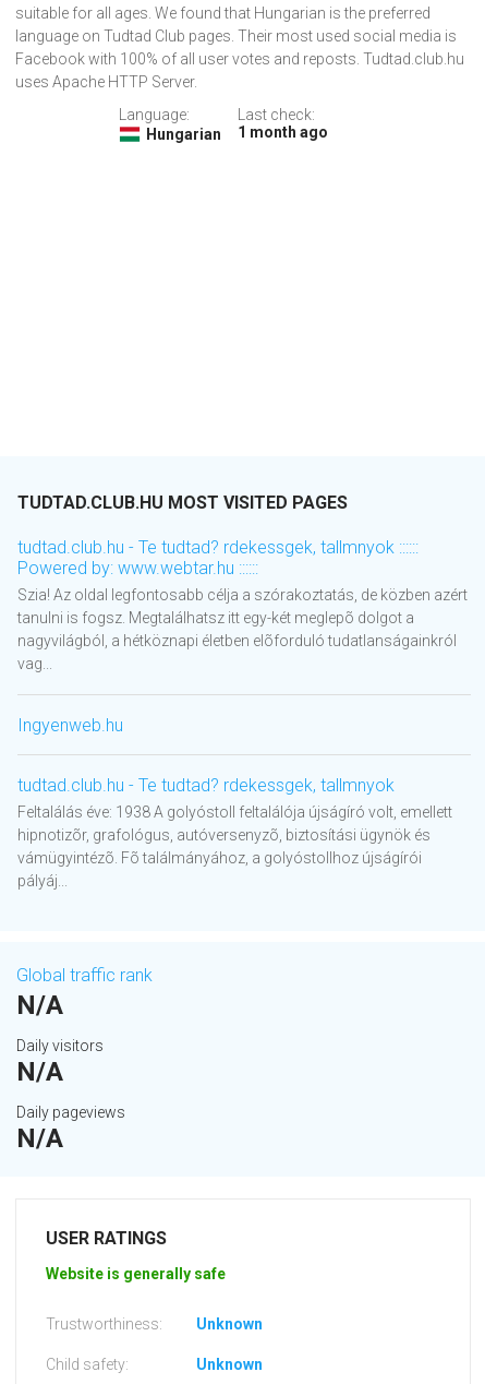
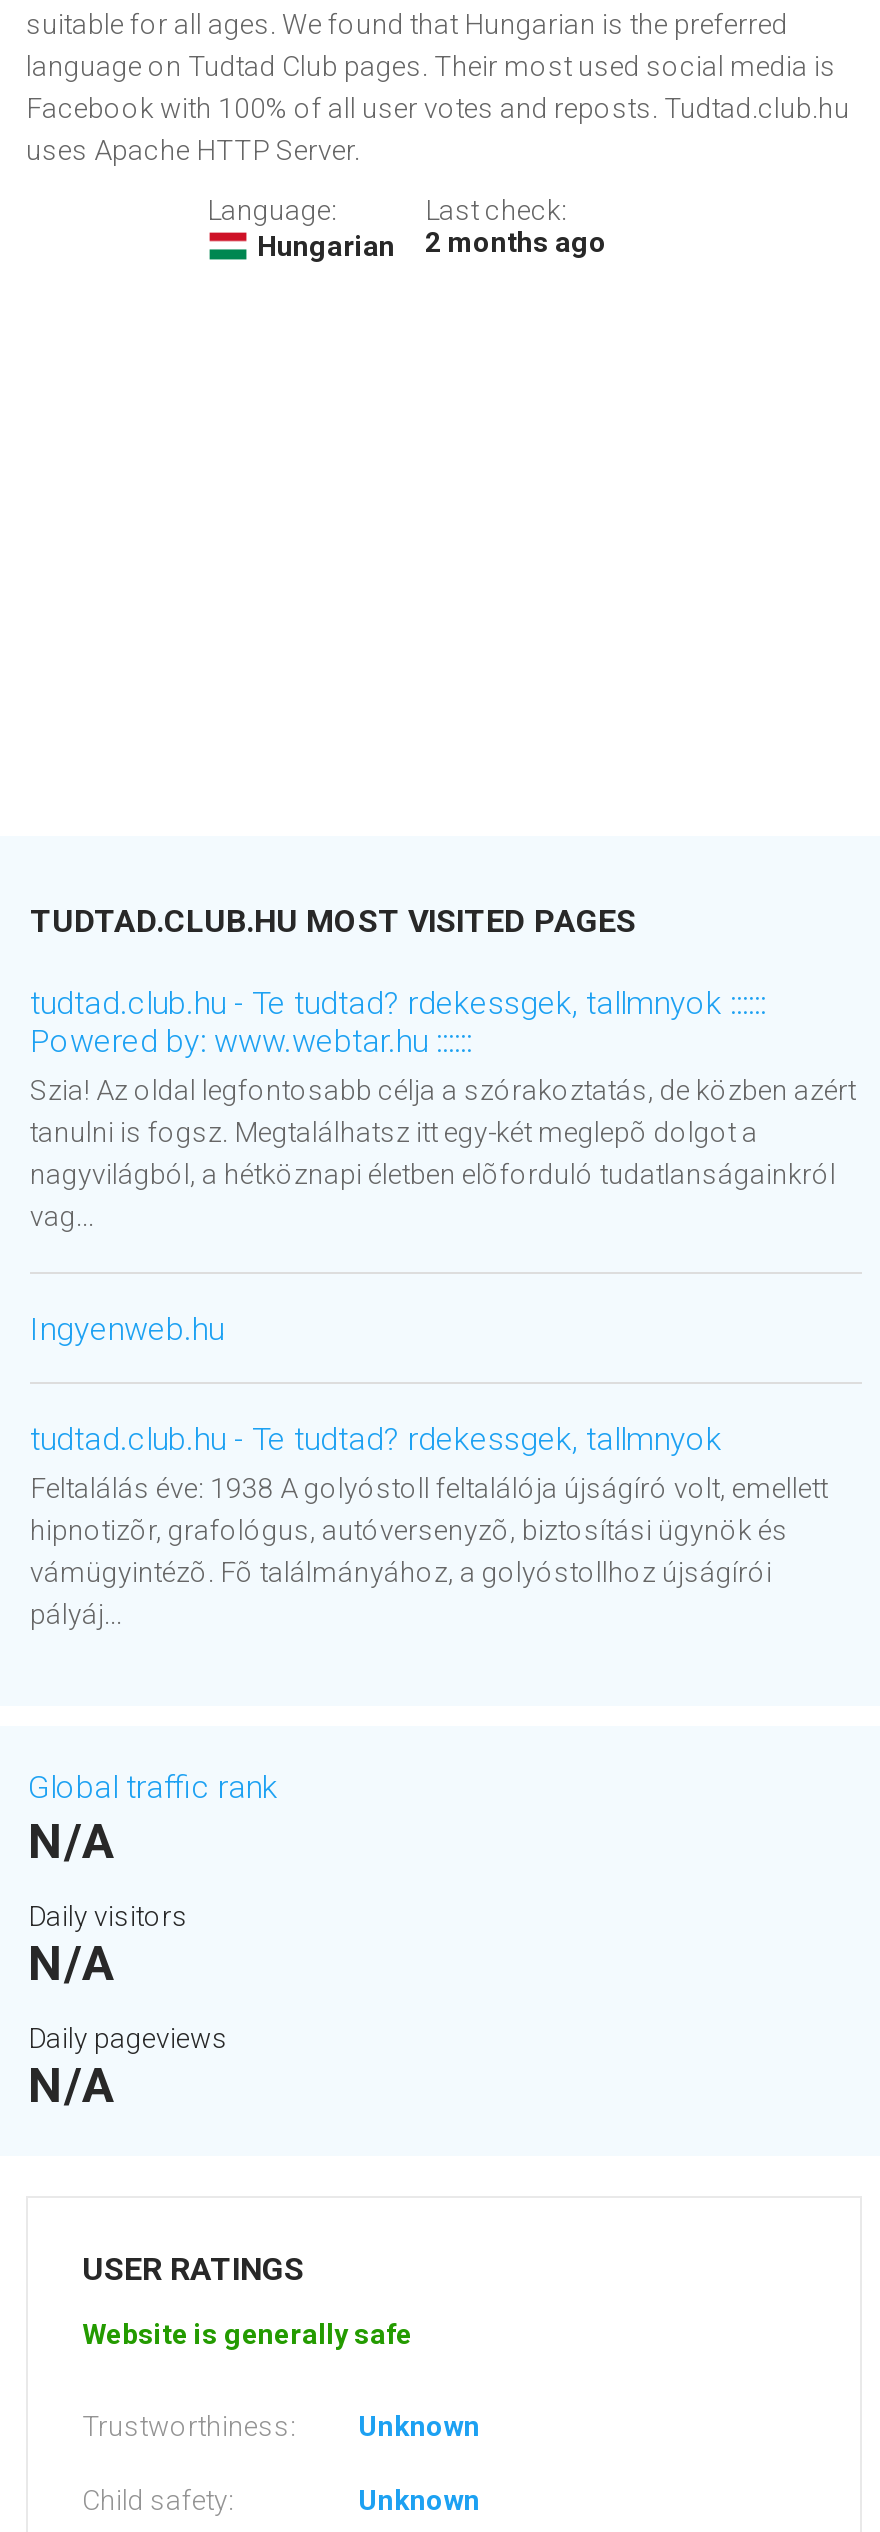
- Hungarian 1 month ago
+ Hungarian 2 months ago
